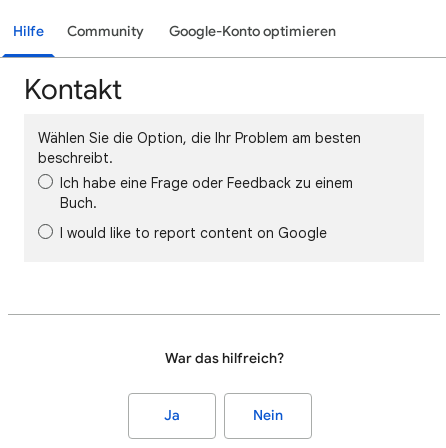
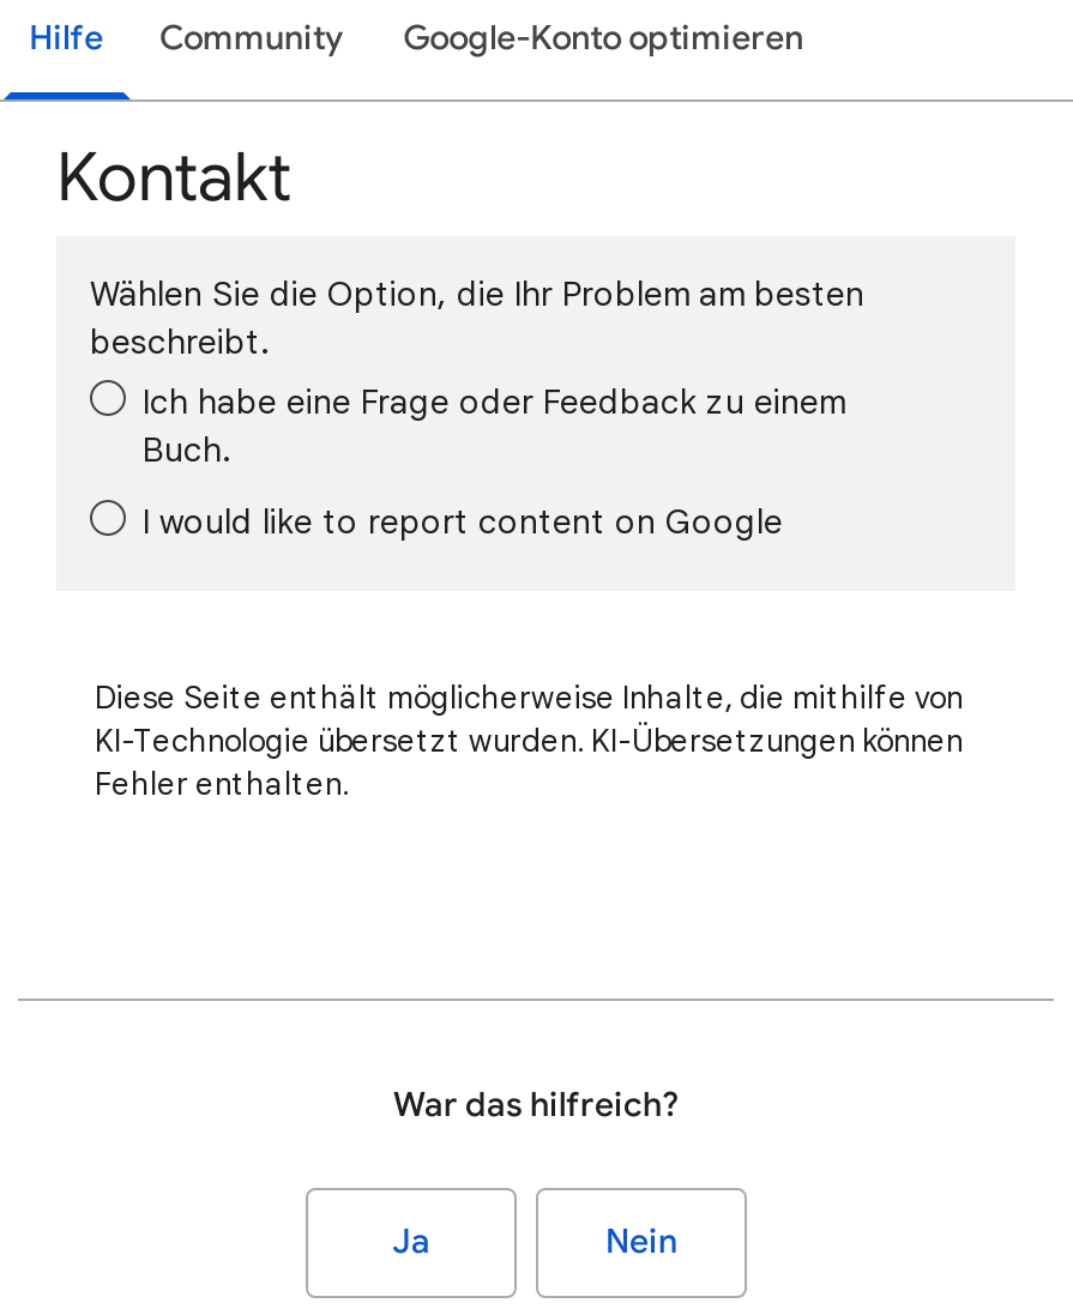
+ Diese Seite enthält möglicherweise Inhalte, die mithilfe von
+ KI-Technologie übersetzt wurden. KI-Übersetzungen können
+ Fehler enthalten.
